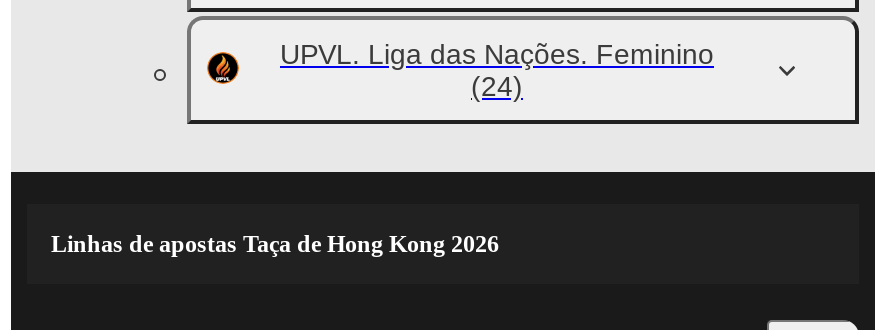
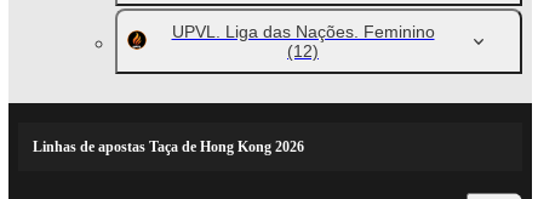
- (24)
+ (12)
